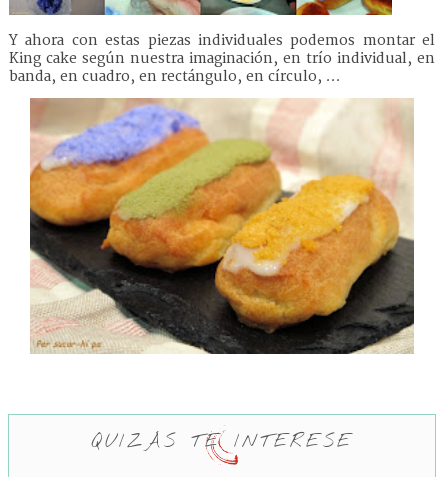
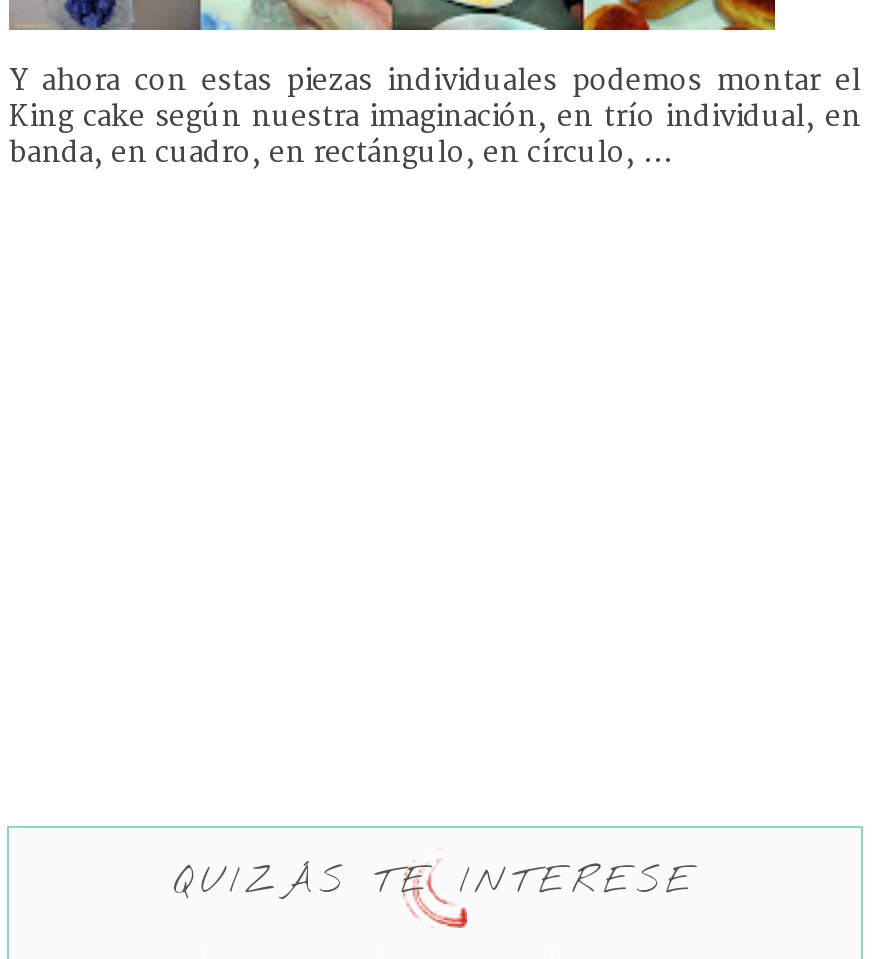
- [image]
